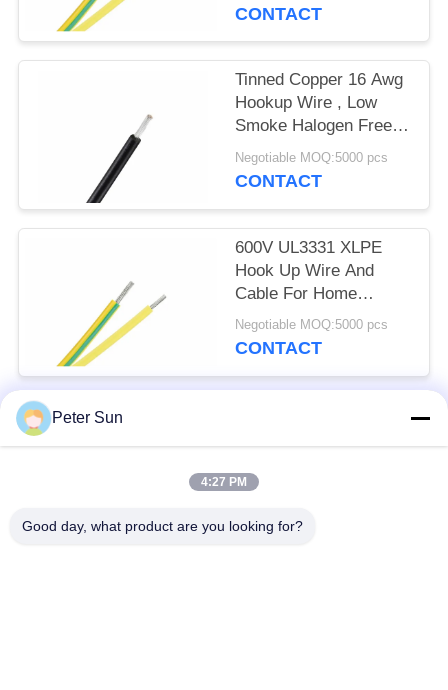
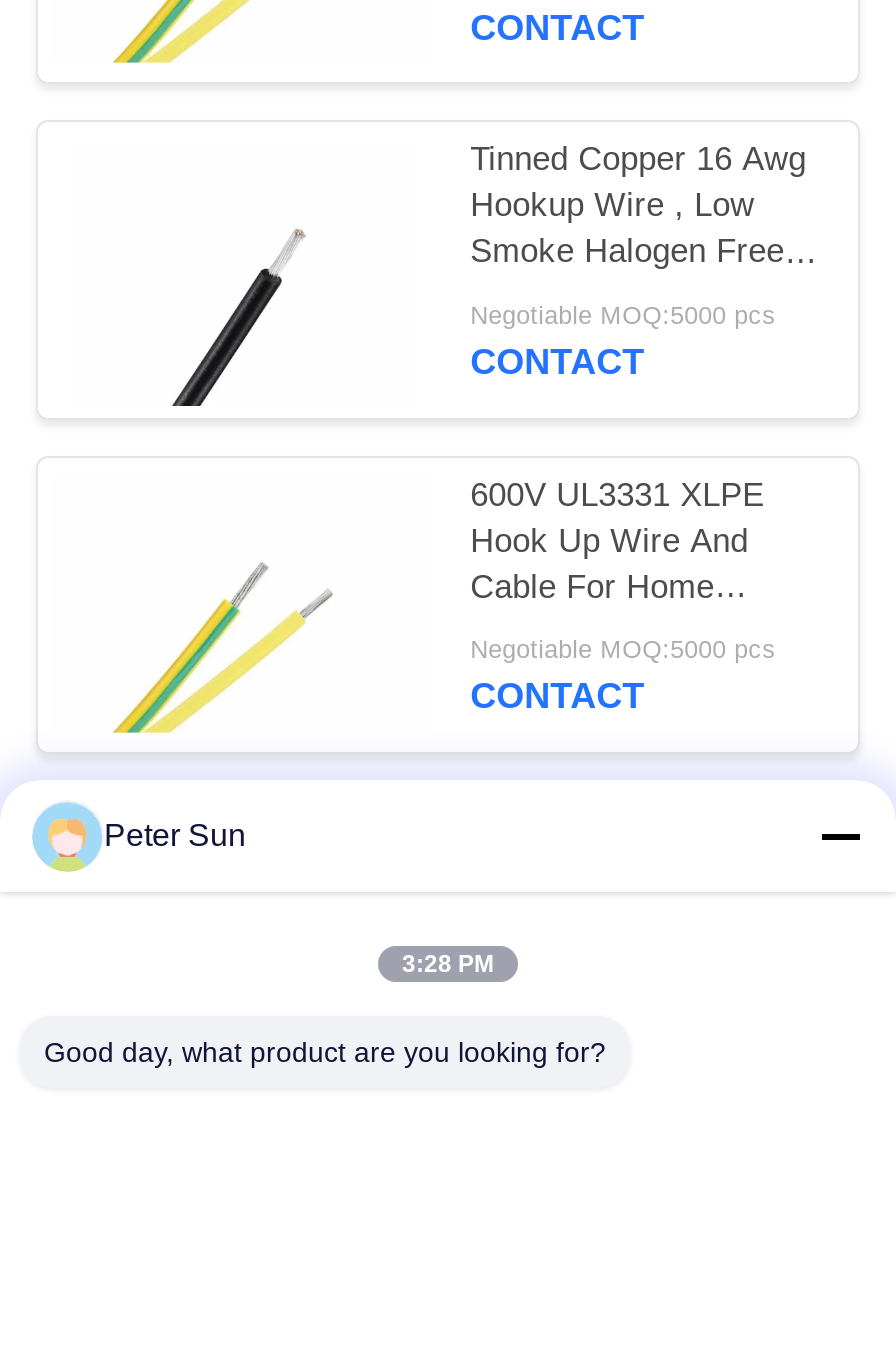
- 4:27 PM
+ 3:28 PM
